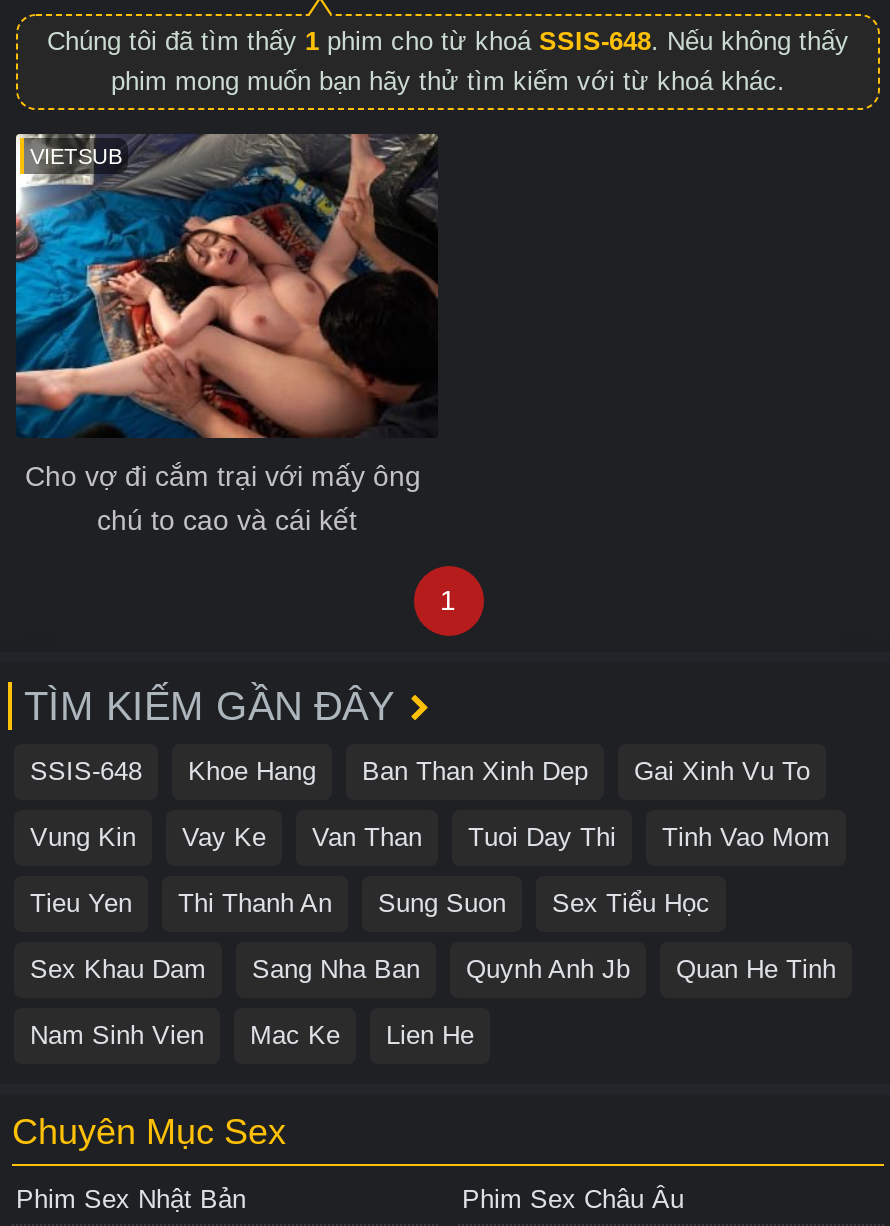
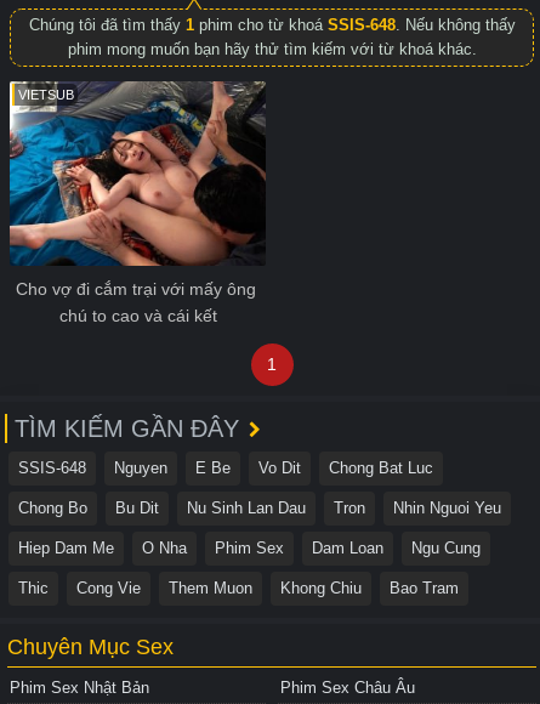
- Khoe Hang
- Ban Than Xinh Dep
- Gai Xinh Vu To
- Vung Kin
- Vay Ke
- Van Than
- Tuoi Day Thi
- Tinh Vao Mom
- Tieu Yen
- Thi Thanh An
- Sung Suon
- Sex Tiểu Học
- Sex Khau Dam
- Sang Nha Ban
- Quynh Anh Jb
- Quan He Tinh
- Nam Sinh Vien
- Mac Ke
- Lien He
+ Nguyen
+ E Be
+ Vo Dit
+ Chong Bat Luc
+ Chong Bo
+ Bu Dit
+ Nu Sinh Lan Dau
+ Tron
+ Nhin Nguoi Yeu
+ Hiep Dam Me
+ O Nha
+ Phim Sex
+ Dam Loan
+ Ngu Cung
+ Thic
+ Cong Vie
+ Them Muon
+ Khong Chiu
+ Bao Tram
